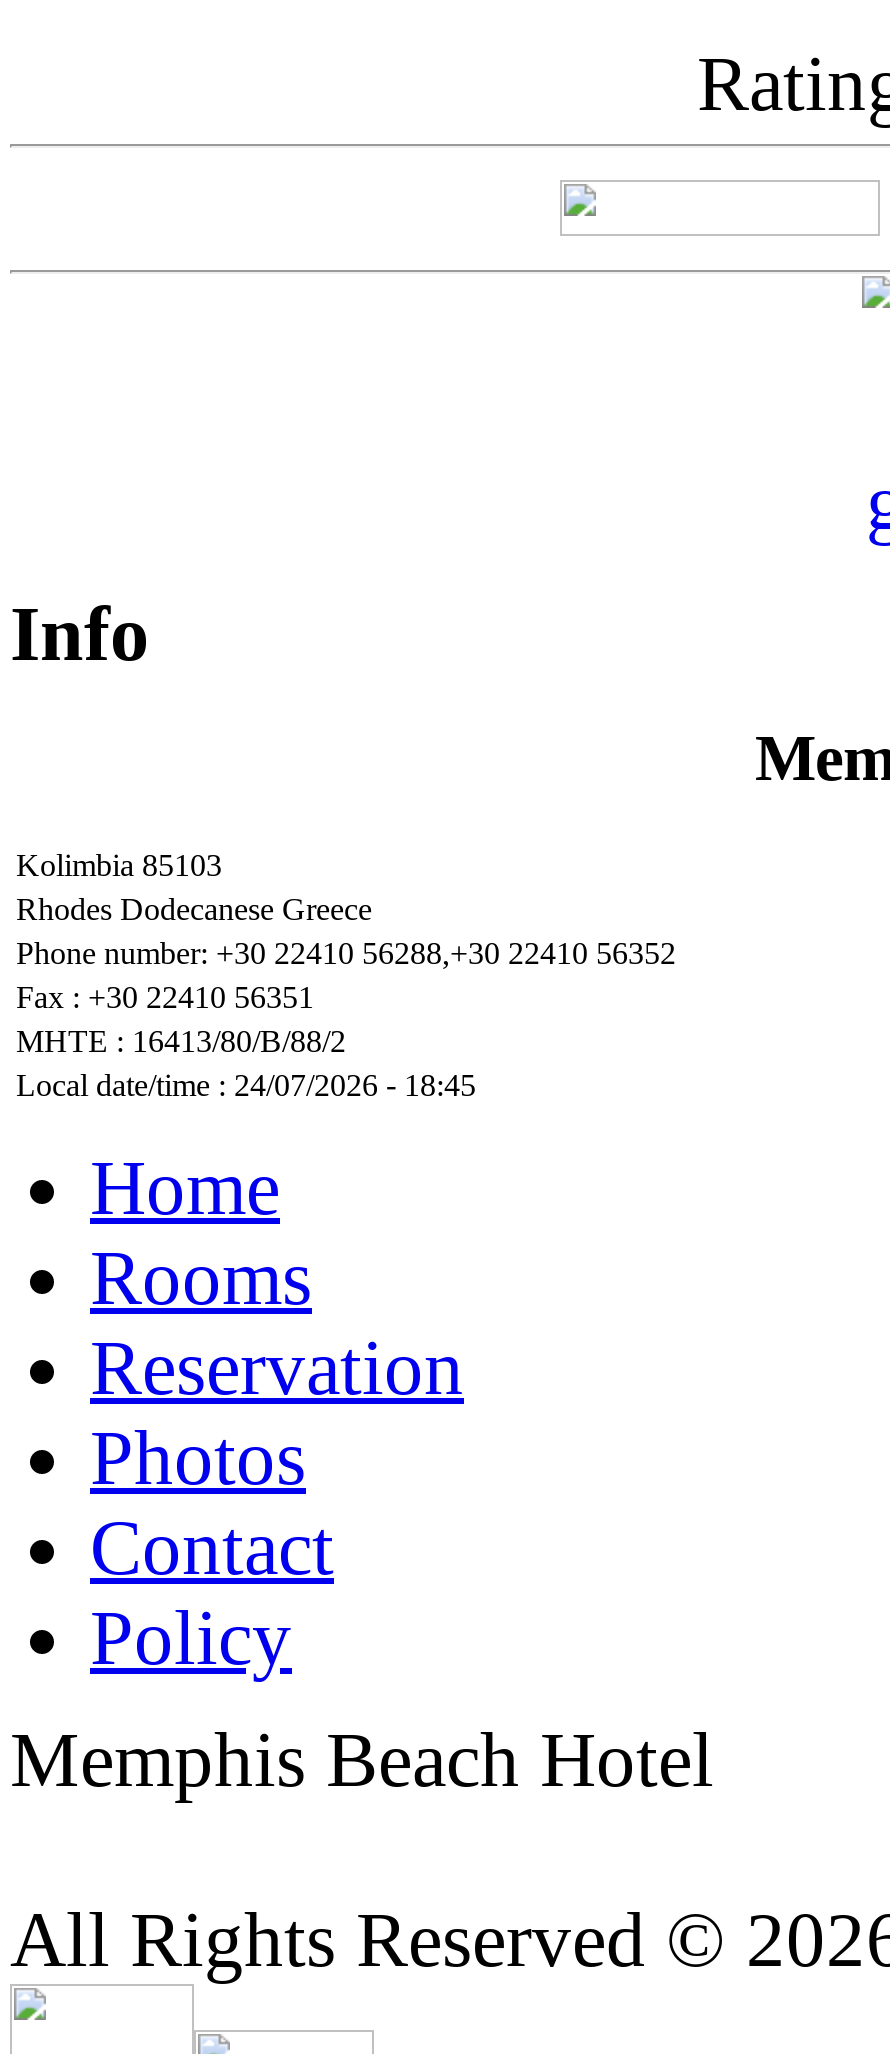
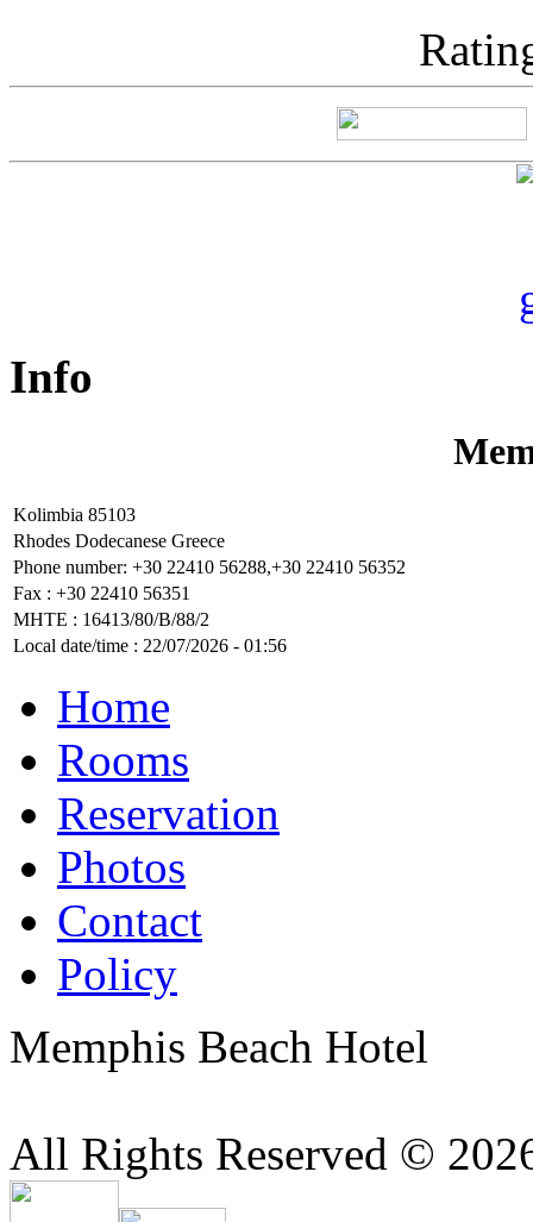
- Local date/time : 24/07/2026 - 18:45
+ Local date/time : 22/07/2026 - 01:56
